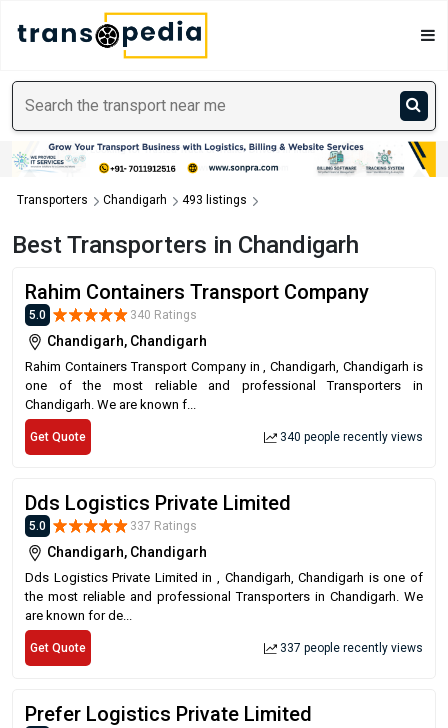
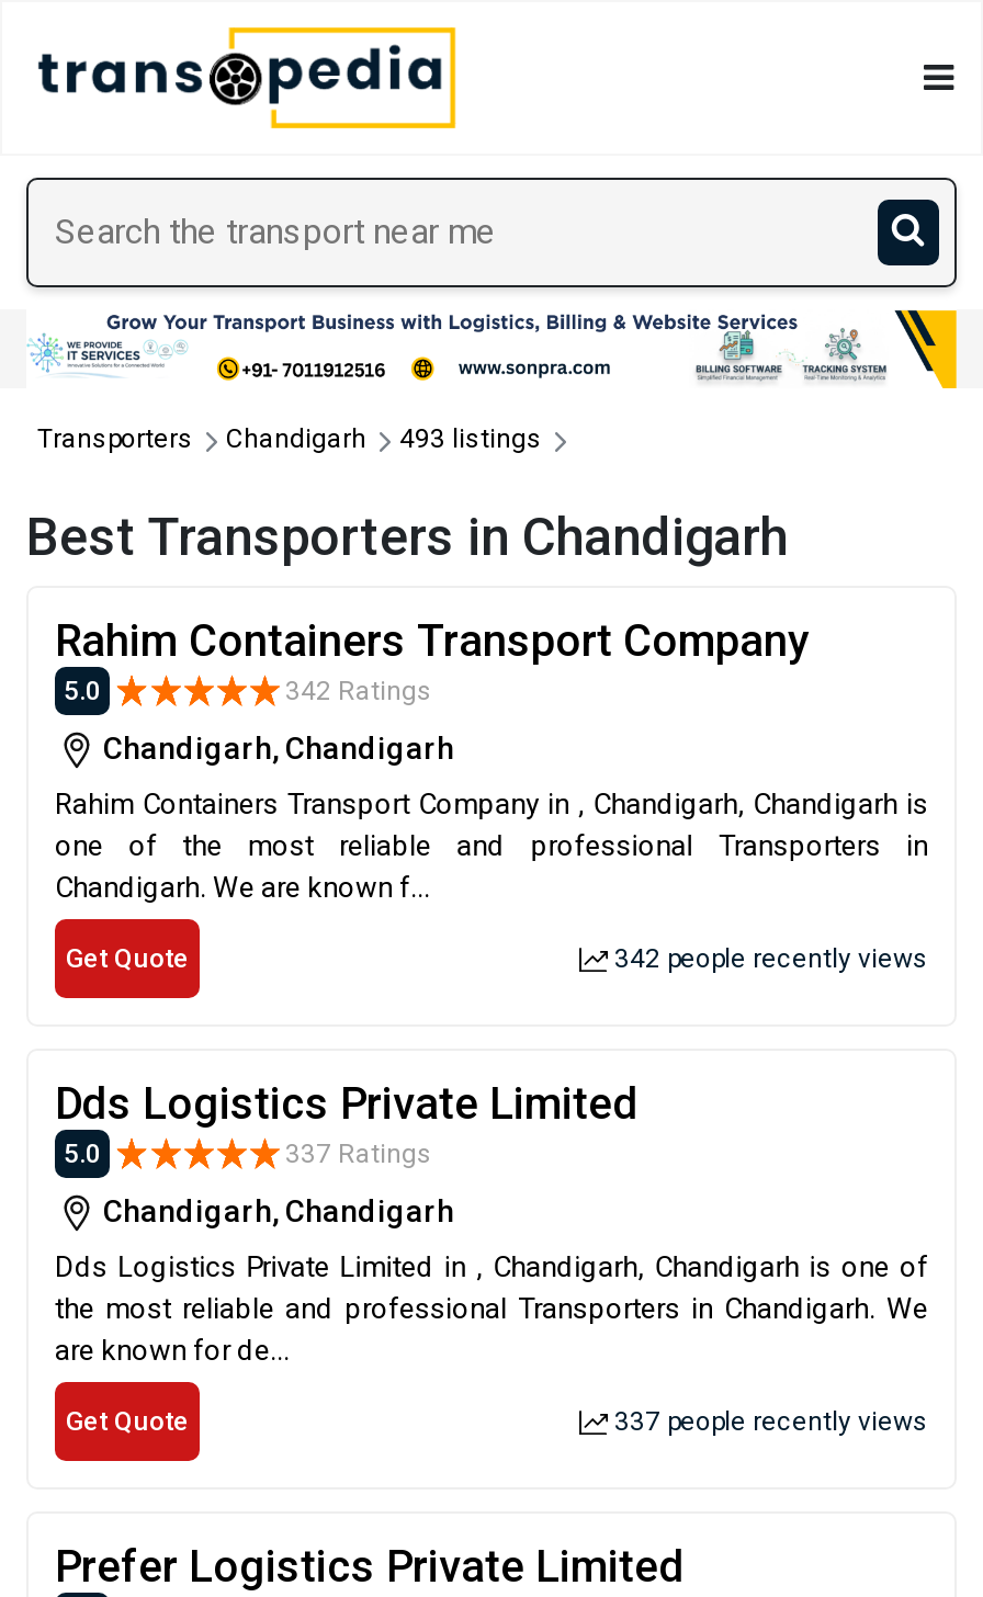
- 340 Ratings
+ 342 Ratings

- 340 people recently views
+ 342 people recently views
